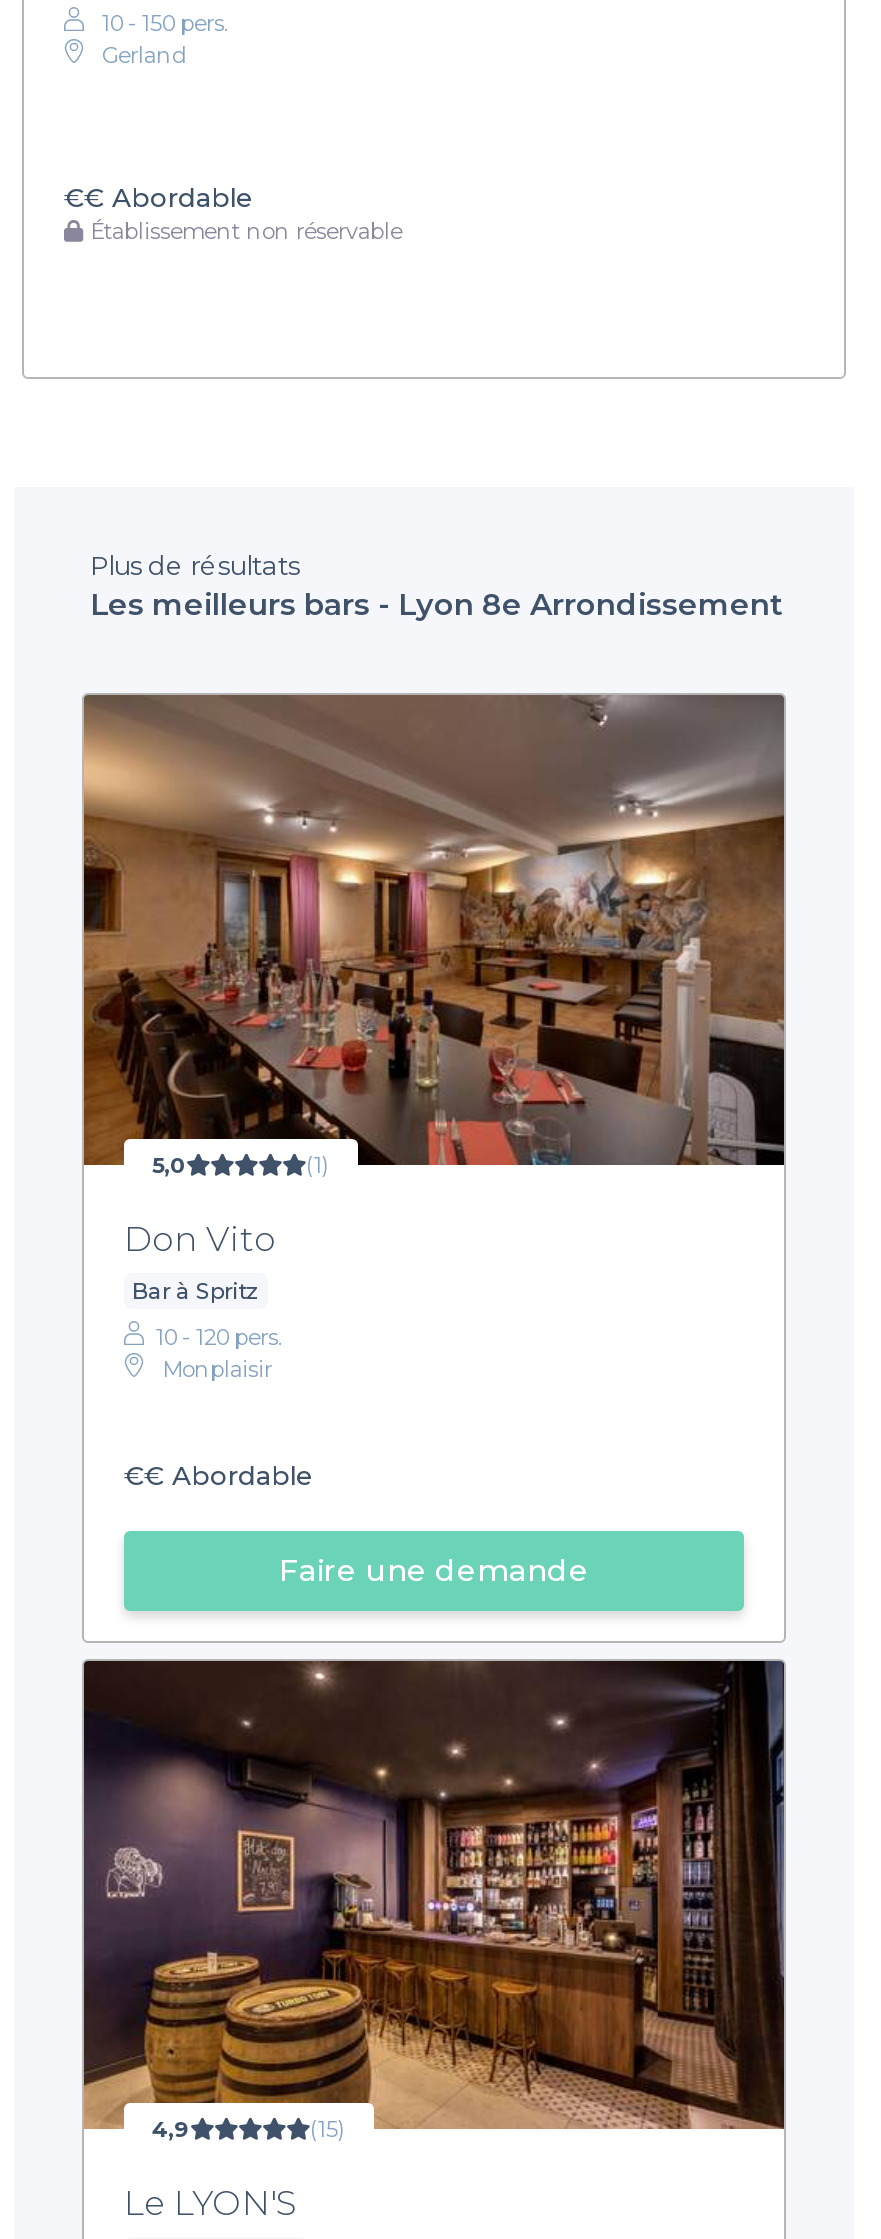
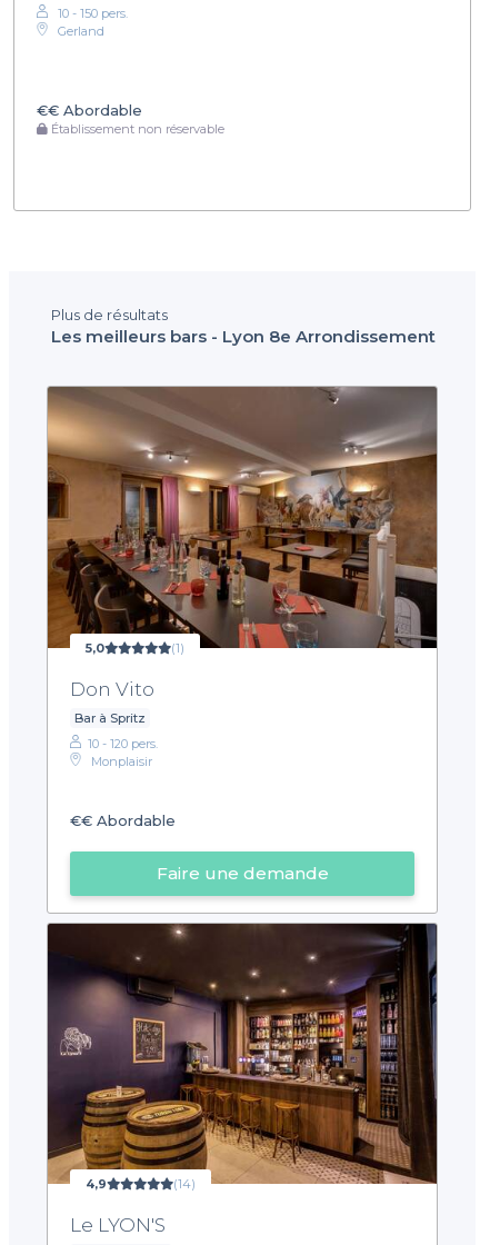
- (15)
+ (14)
